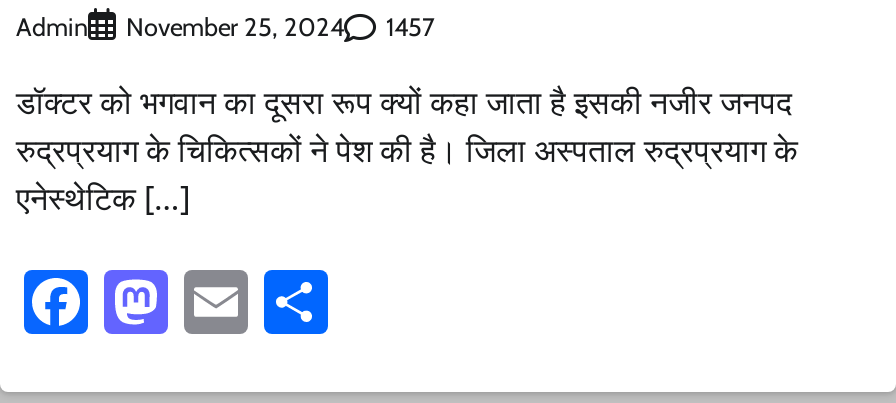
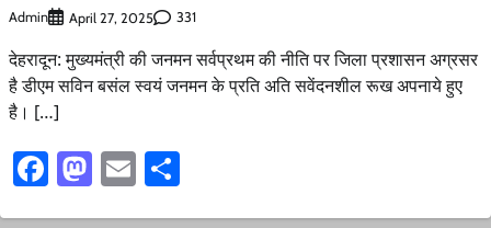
- November 25, 2024
- 1457
+ April 27, 2025
+ 331

- डॉक्टर को भगवान का दूसरा रूप क्यों कहा जाता है इसकी नजीर जनपद
- रुद्रप्रयाग के चिकित्सकों ने पेश की है। जिला अस्पताल रुद्रप्रयाग के
- एनेस्थेटिक […]
+ देहरादून: मुख्यमंत्री की जनमन सर्वप्रथम की नीति पर जिला प्रशासन अग्रसर
+ है डीएम सविन बसंल स्वयं जनमन के प्रति अति सवेंदनशील रूख अपनाये हुए
+ है। […]
